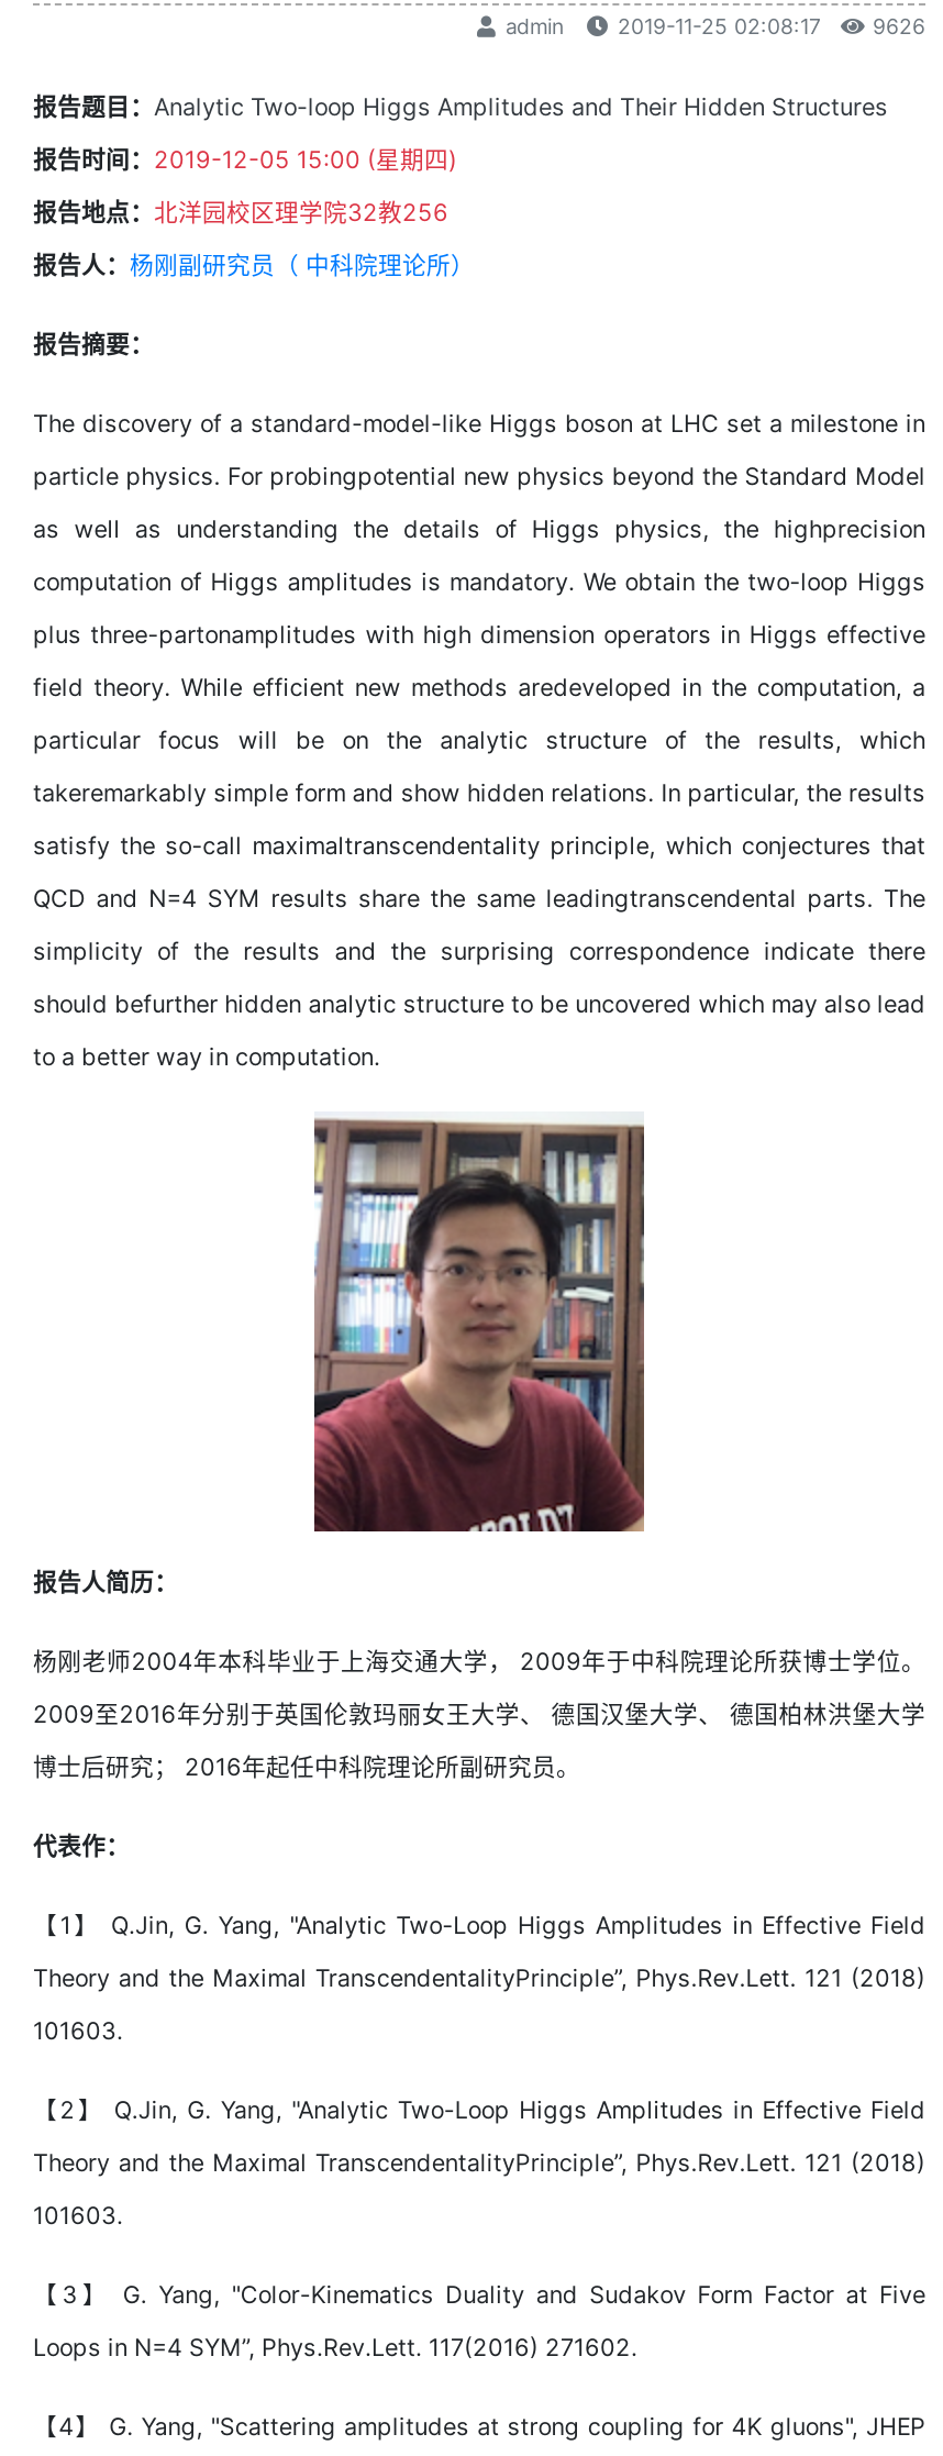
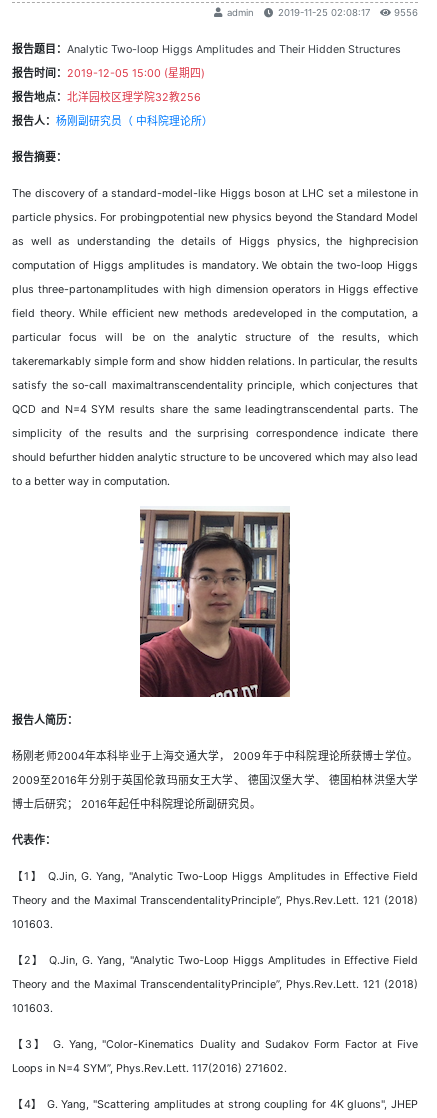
- admin 2019-11-25 02:08:17 9626
+ admin 2019-11-25 02:08:17 9556
